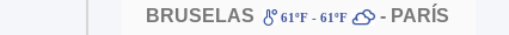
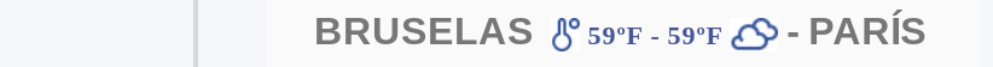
- BRUSELAS 61ºF - 61ºF - PARÍS
+ BRUSELAS 59ºF - 59ºF - PARÍS
